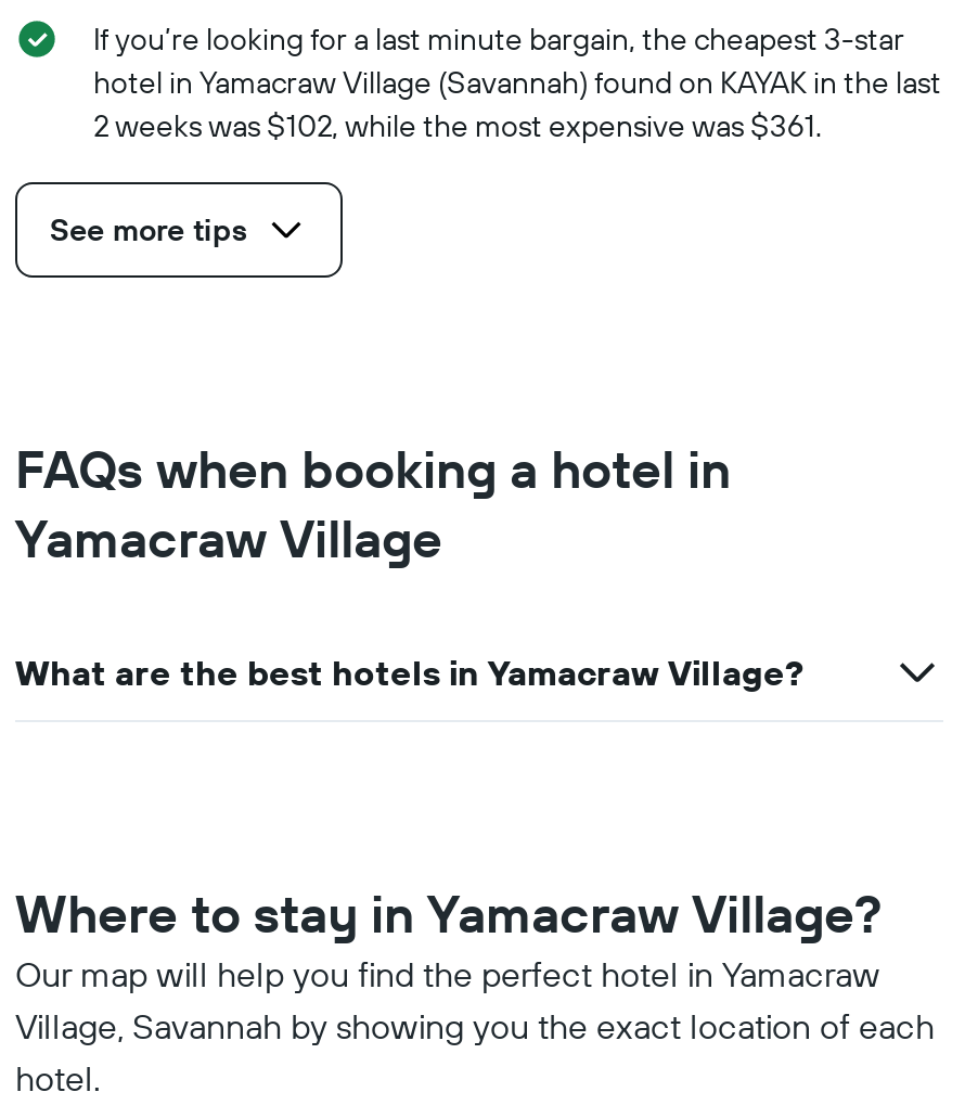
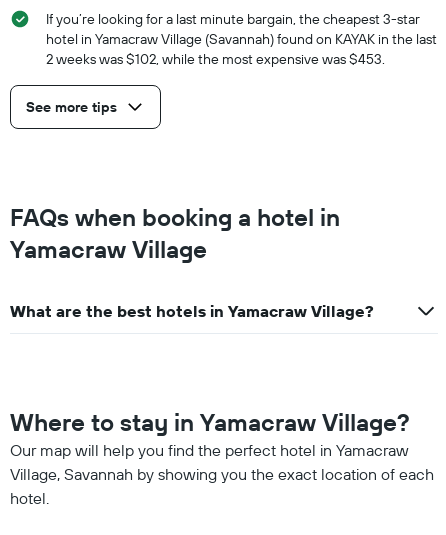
- 2 weeks was $102, while the most expensive was $361.
+ 2 weeks was $102, while the most expensive was $453.
